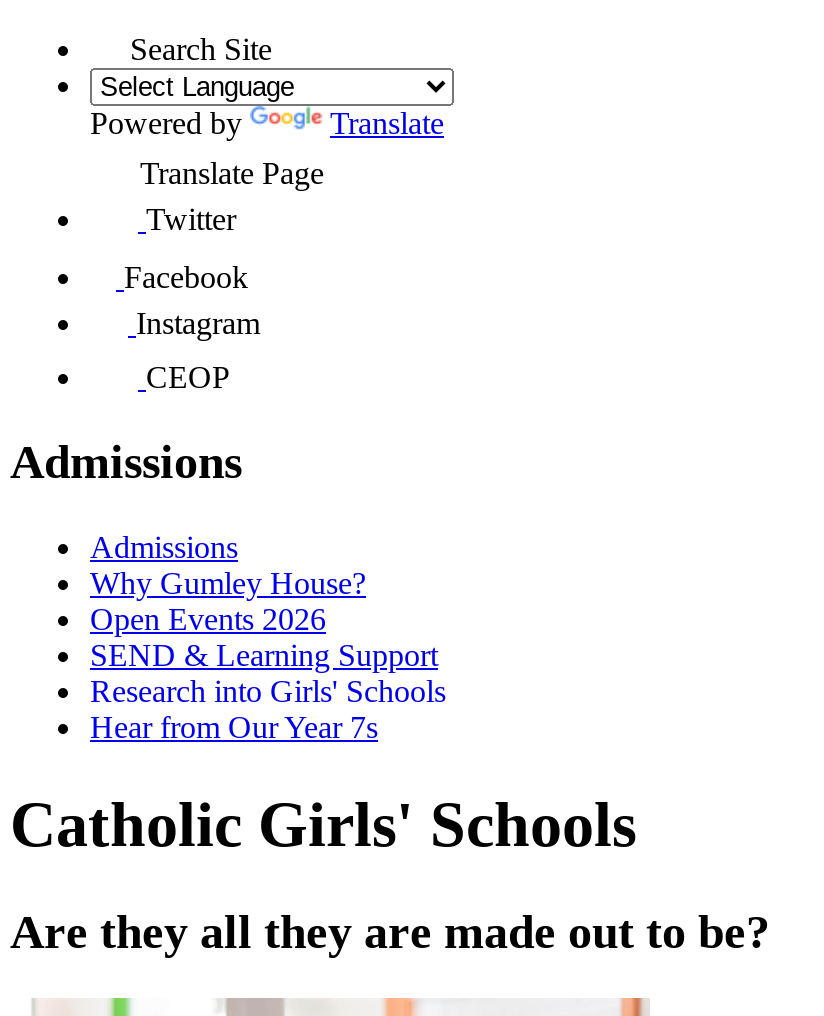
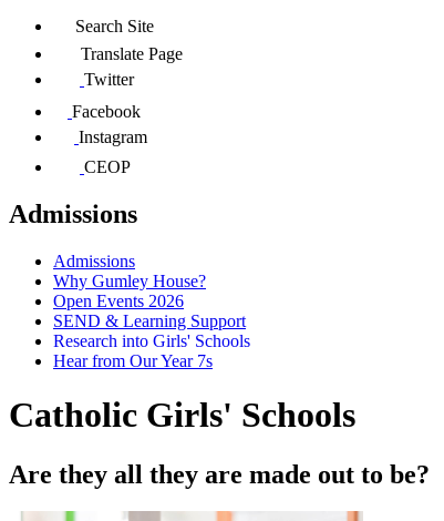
- Powered by
- Translate
